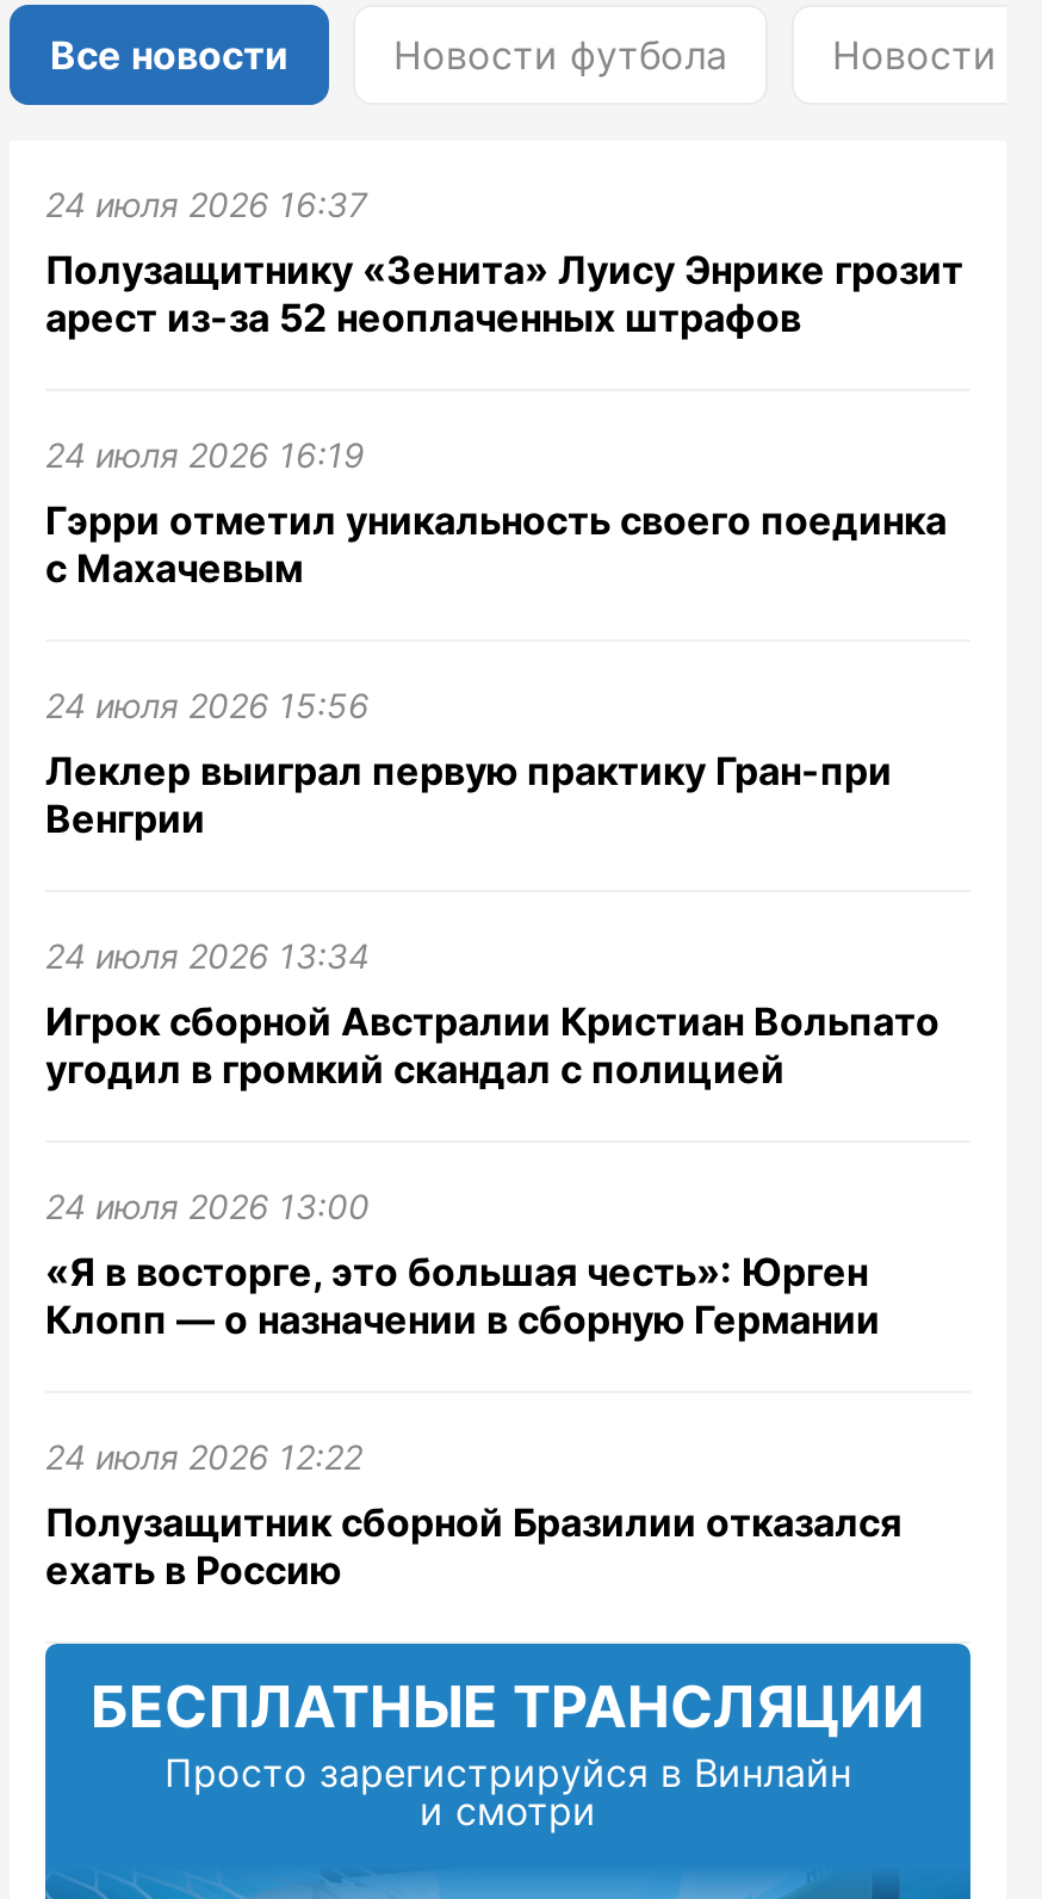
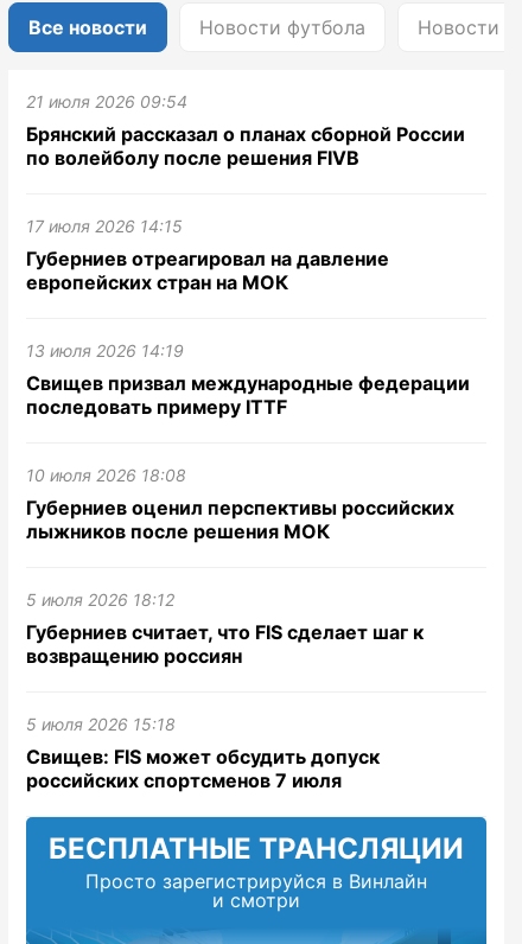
- 24 июля 2026 16:37
- Полузащитнику «Зенита» Луису Энрике грозит
- арест из-за 52 неоплаченных штрафов
+ 21 июля 2026 09:54
+ Брянский рассказал о планах сборной России
+ по волейболу после решения FIVB

- 24 июля 2026 16:19
- Гэрри отметил уникальность своего поединка
- с Махачевым
+ 17 июля 2026 14:15
+ Губерниев отреагировал на давление
+ европейских стран на МОК

- 24 июля 2026 15:56
- Леклер выиграл первую практику Гран-при
- Венгрии
+ 13 июля 2026 14:19
+ Свищев призвал международные федерации
+ последовать примеру ITTF

- 24 июля 2026 13:34
- Игрок сборной Австралии Кристиан Вольпато
- угодил в громкий скандал с полицией
+ 10 июля 2026 18:08
+ Губерниев оценил перспективы российских
+ лыжников после решения МОК

- 24 июля 2026 13:00
- «Я в восторге, это большая честь»: Юрген
- Клопп — о назначении в сборную Германии
+ 5 июля 2026 18:12
+ Губерниев считает, что FIS сделает шаг к
+ возвращению россиян

- 24 июля 2026 12:22
- Полузащитник сборной Бразилии отказался
- ехать в Россию
+ 5 июля 2026 15:18
+ Свищев: FIS может обсудить допуск
+ российских спортсменов 7 июля
